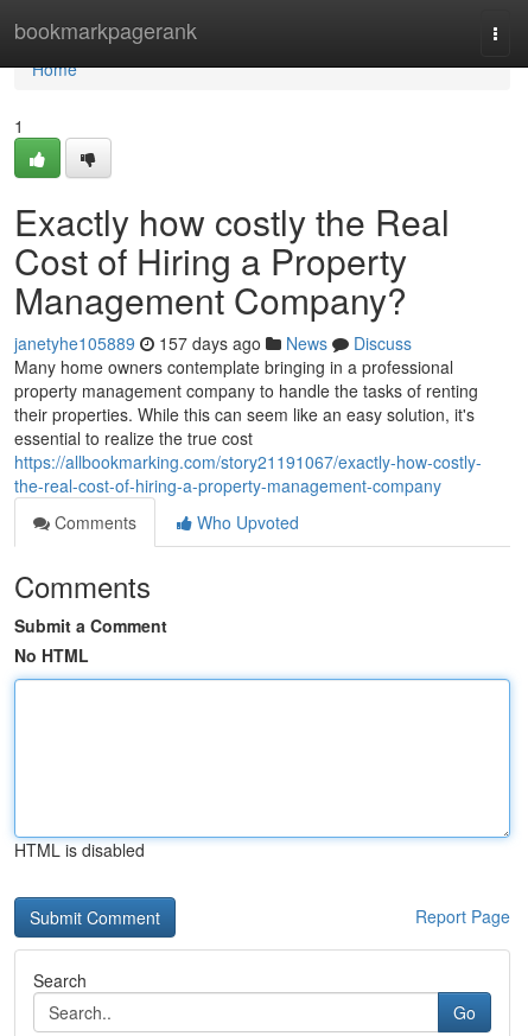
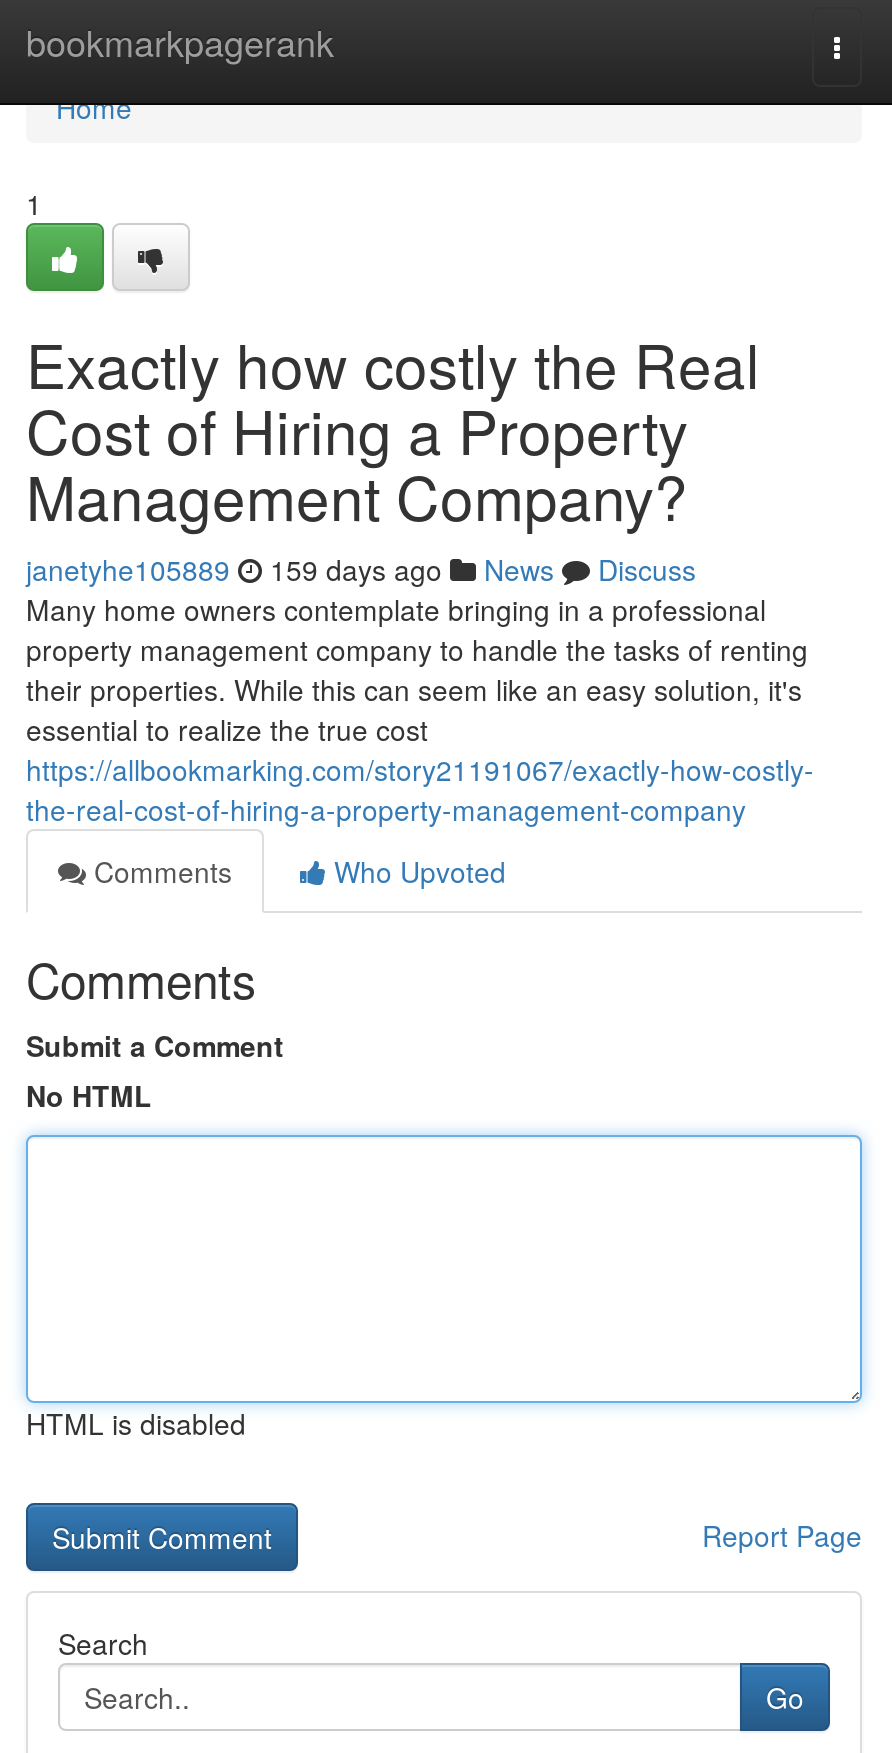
- janetyhe105889 157 days ago News Discuss
+ janetyhe105889 159 days ago News Discuss
